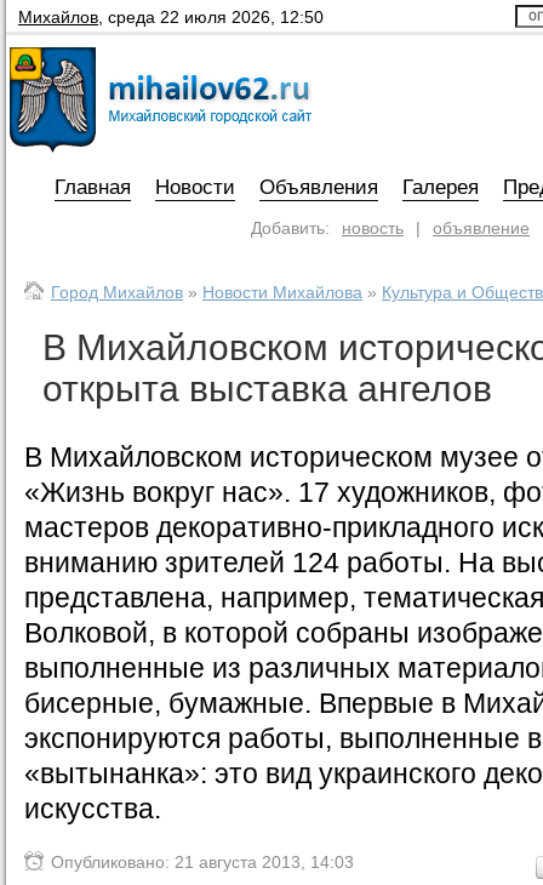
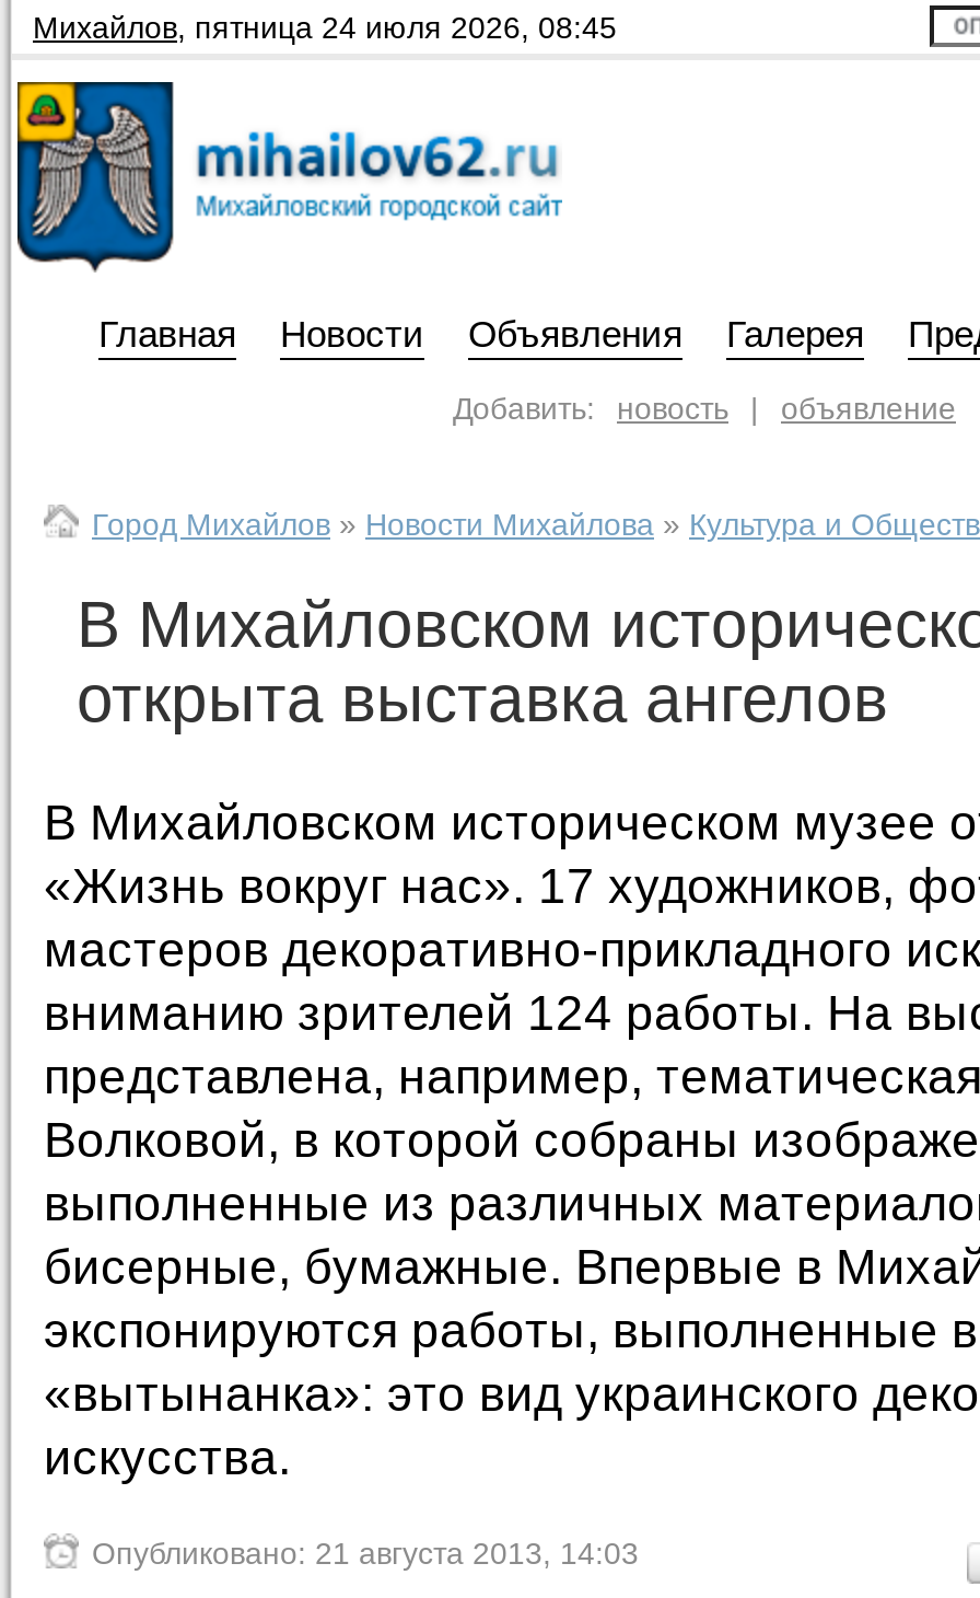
- Михайлов, среда 22 июля 2026, 12:50
+ Михайлов, пятница 24 июля 2026, 08:45
